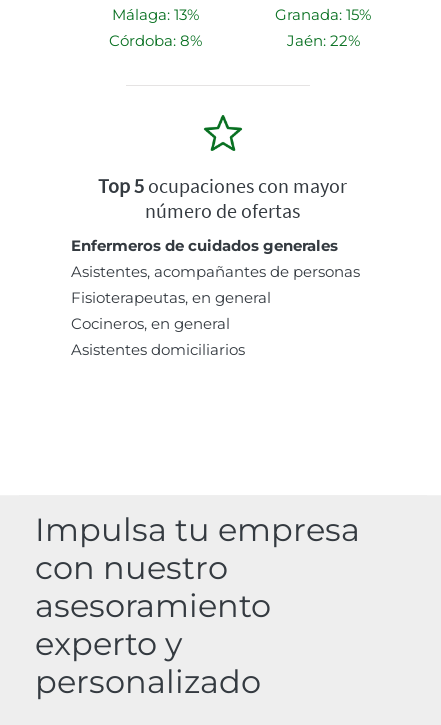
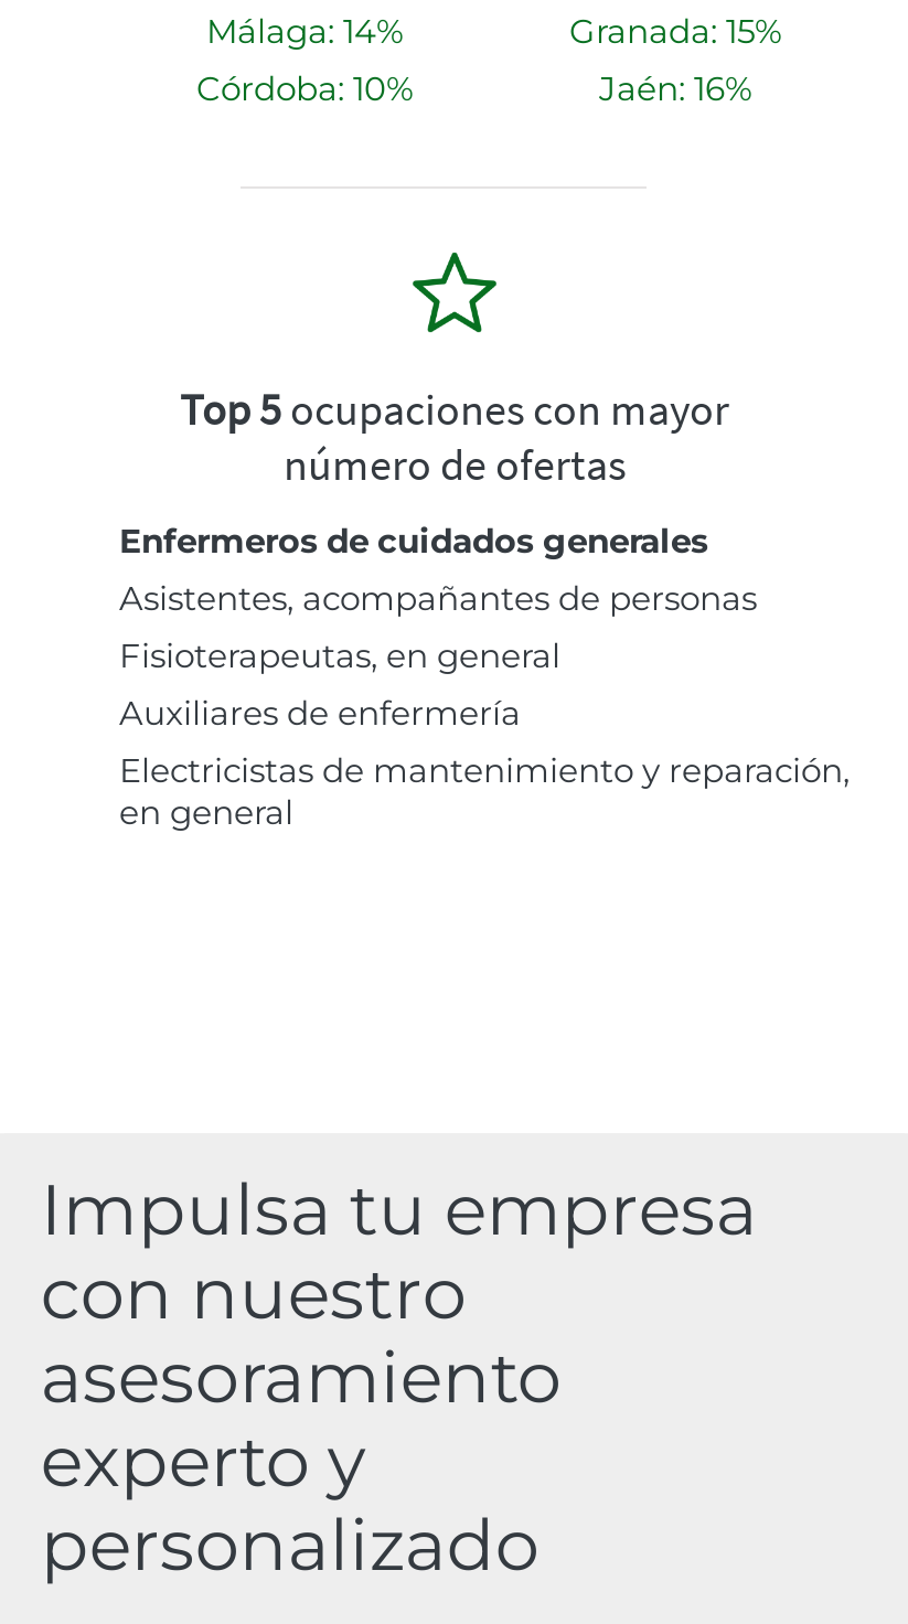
- Málaga: 13%
+ Málaga: 14%

- Córdoba: 8%
+ Córdoba: 10%

- Jaén: 22%
+ Jaén: 16%

- Cocineros, en general
- Asistentes domiciliarios
+ Auxiliares de enfermería
+ Electricistas de mantenimiento y reparación,
+ en general
